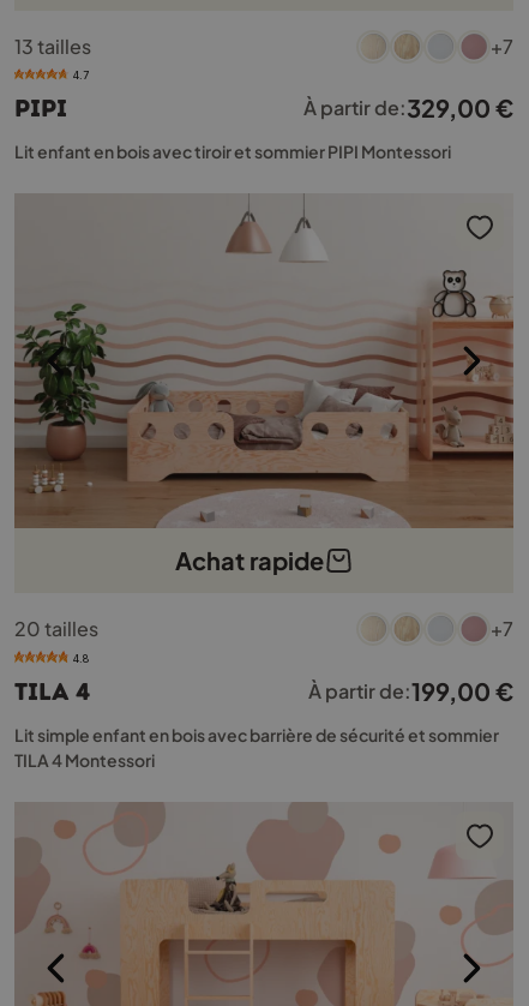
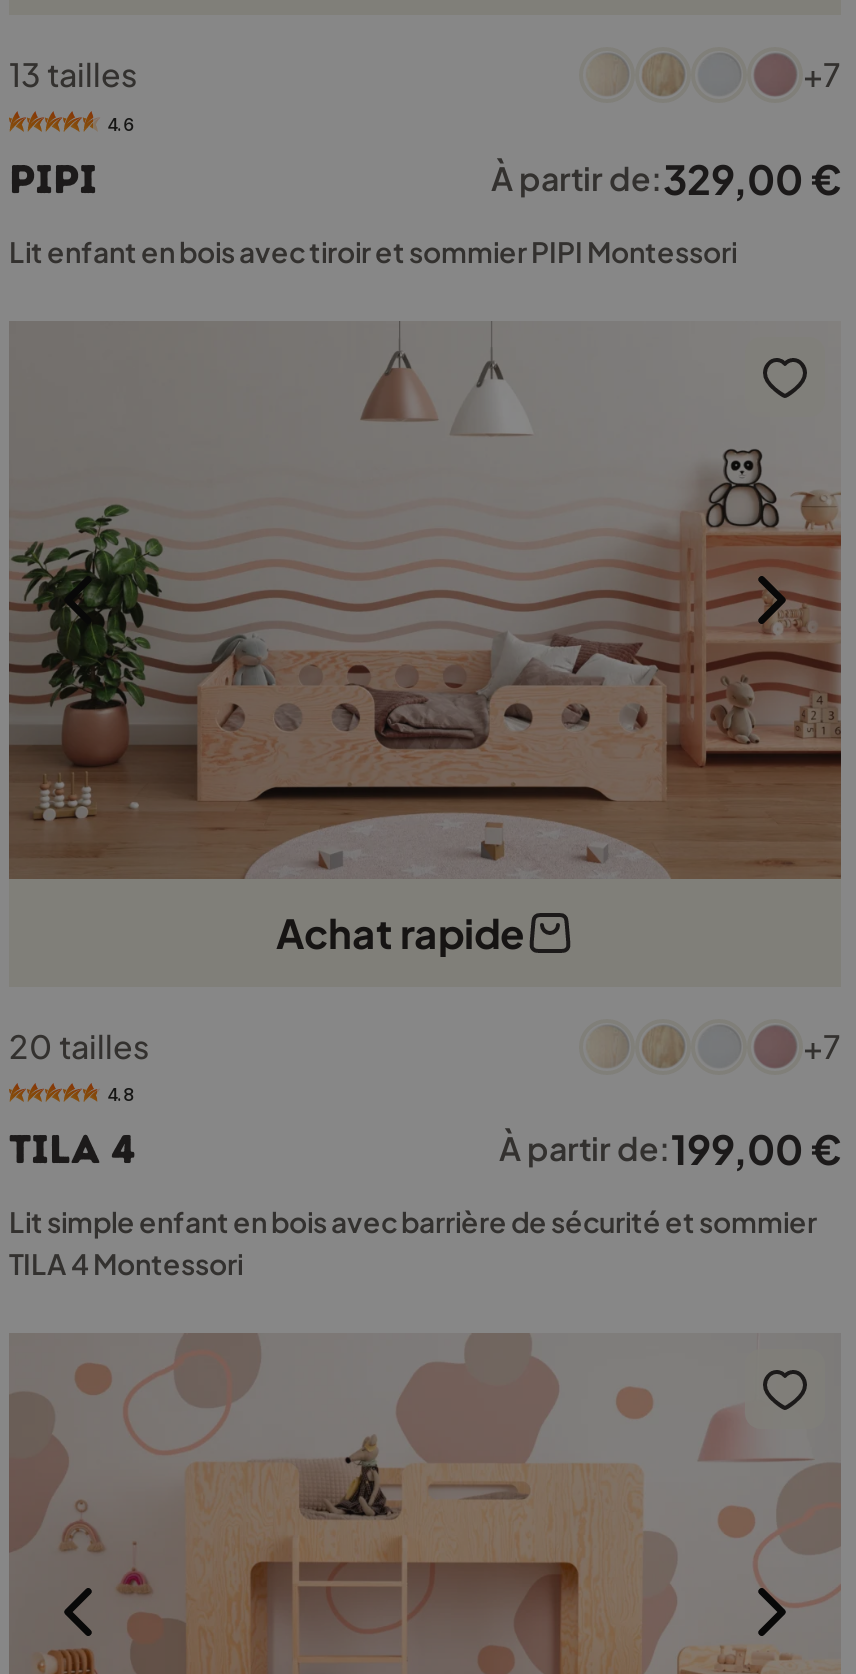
- 4.7
+ 4.6
